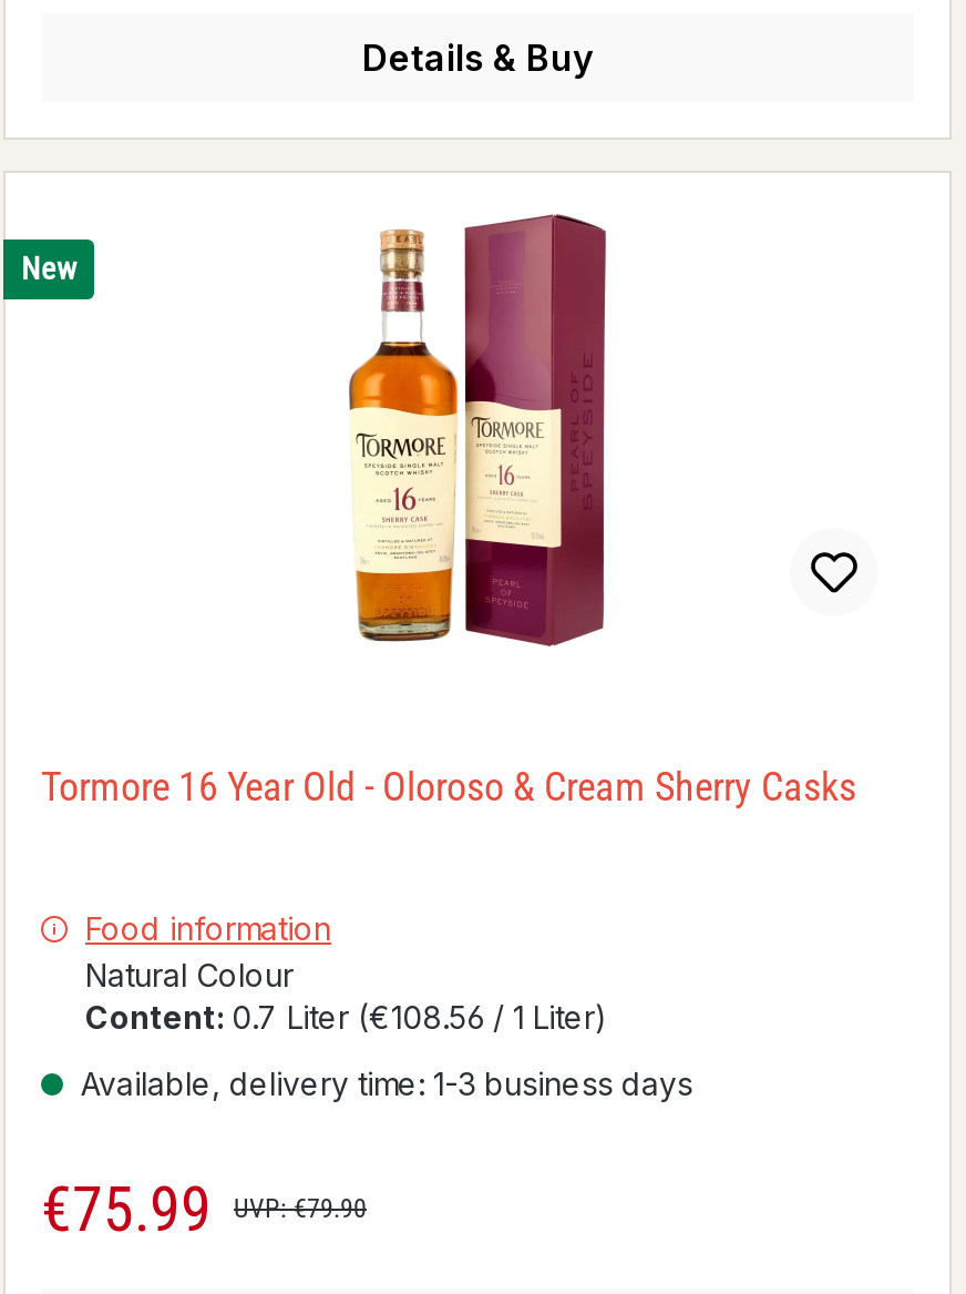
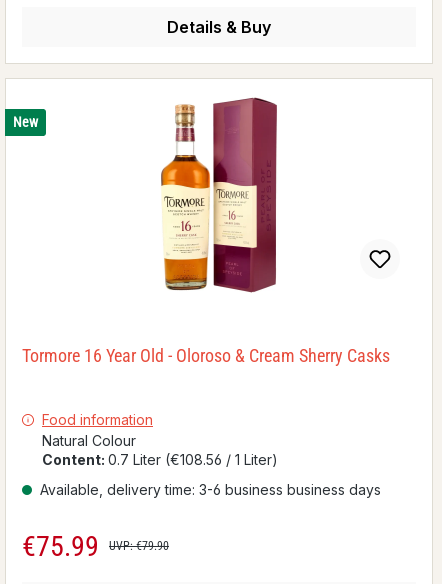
- Available, delivery time: 1-3 business days
+ Available, delivery time: 3-6 business business days
